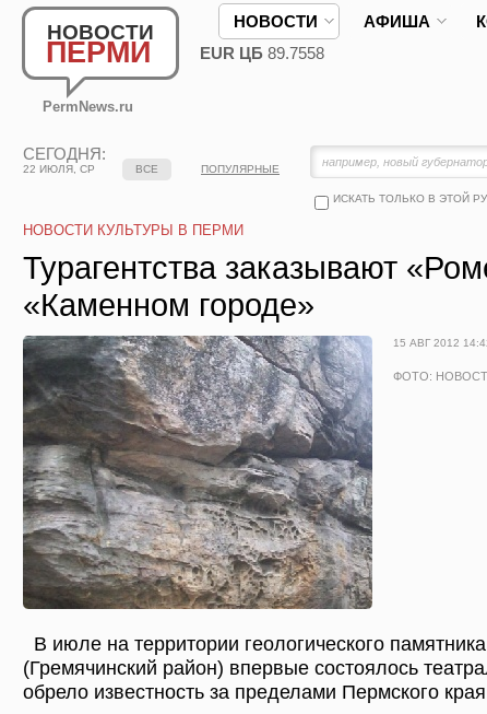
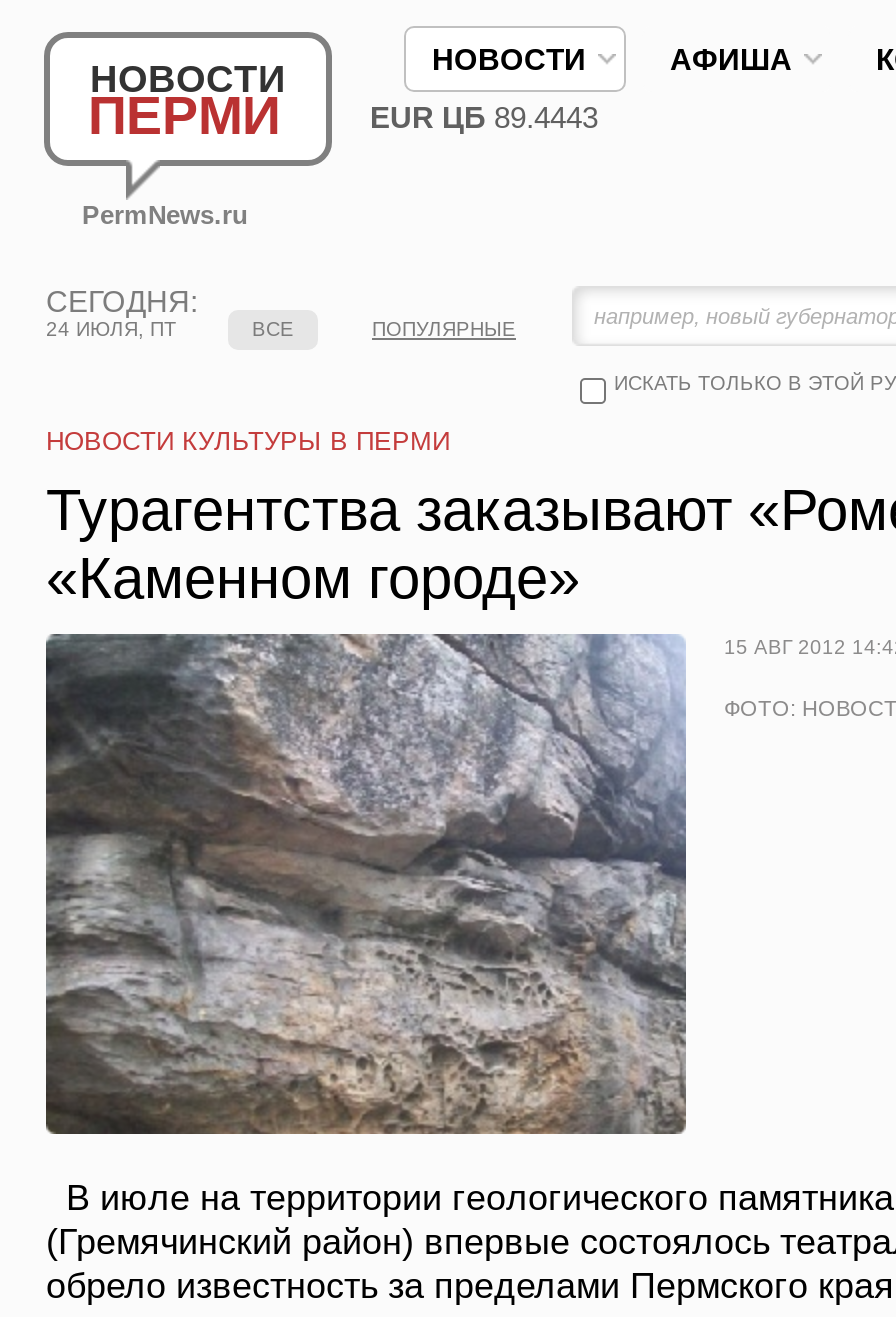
- EUR ЦБ 89.7558
+ EUR ЦБ 89.4443

- 22 ИЮЛЯ, СР
+ 24 ИЮЛЯ, ПТ
